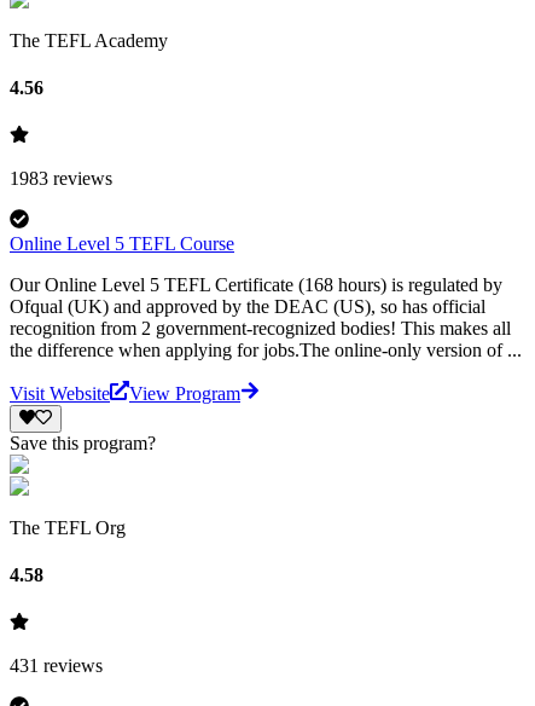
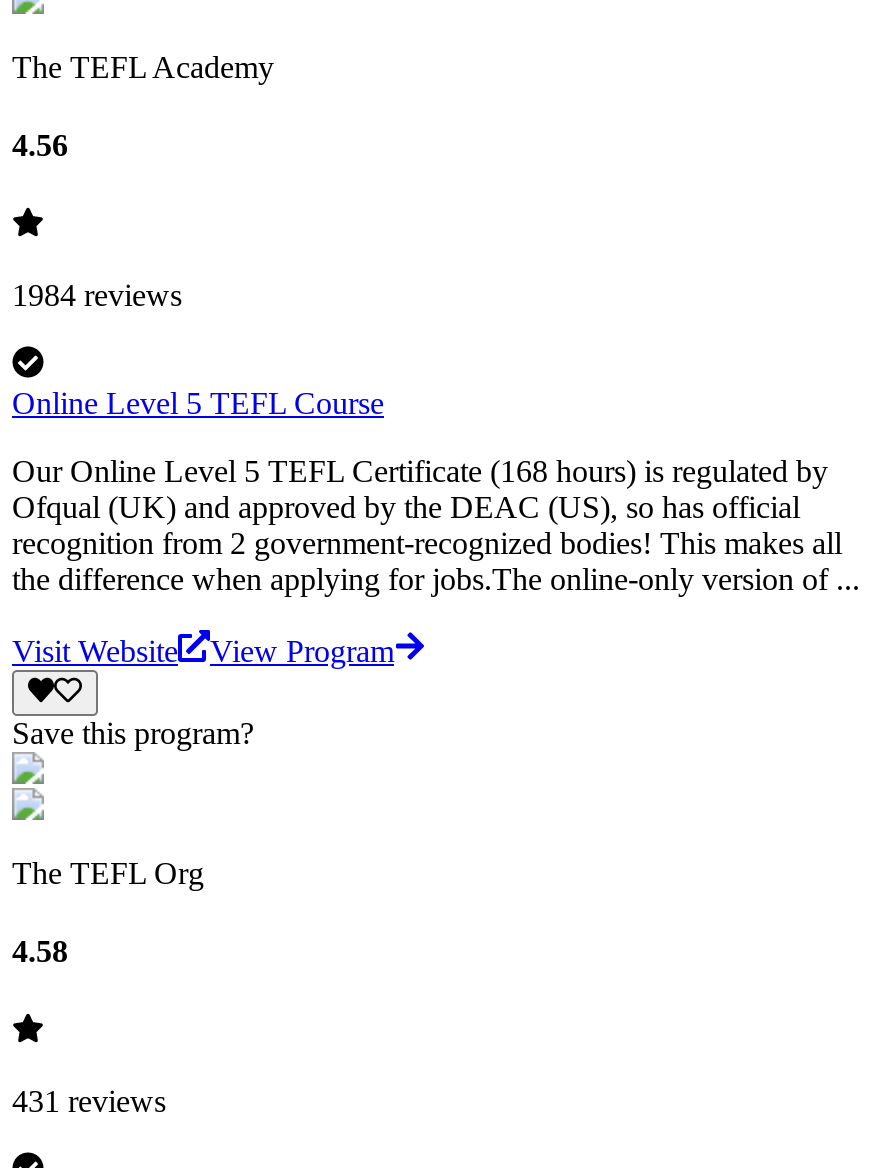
- 1983 reviews
+ 1984 reviews
